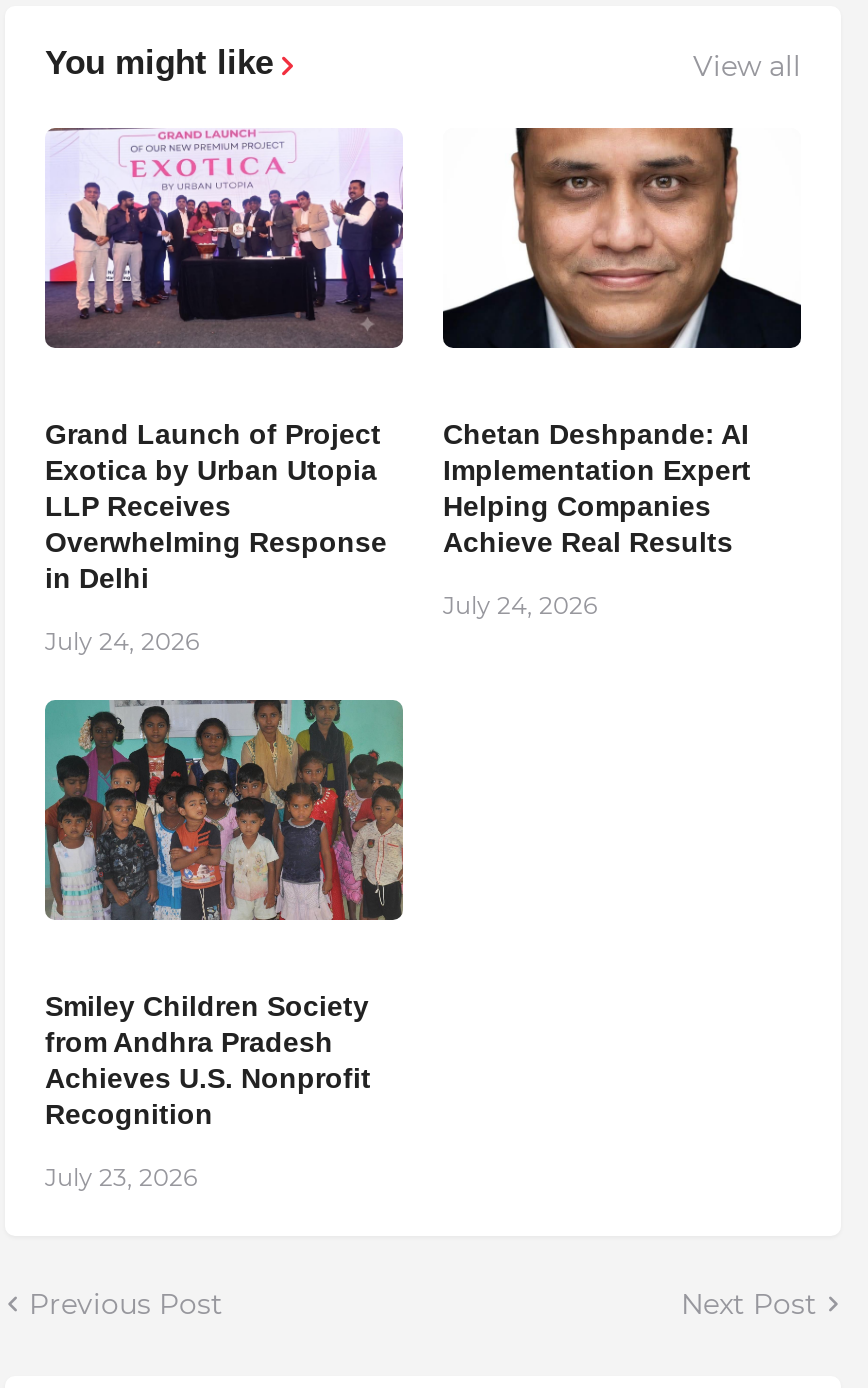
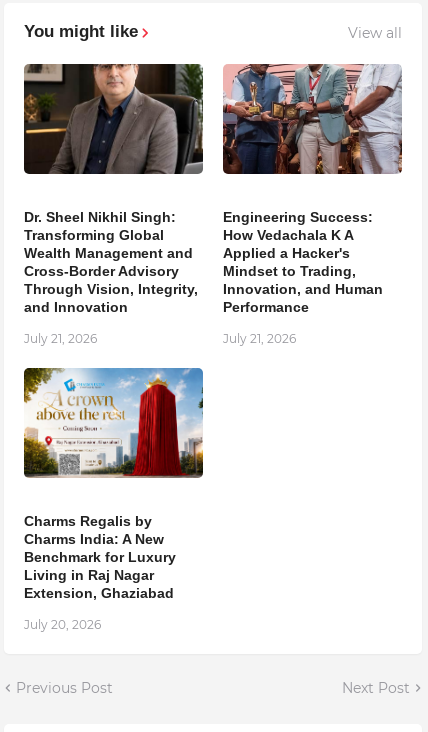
- [image]
- Grand Launch of Project
- Exotica by Urban Utopia
- LLP Receives
- Overwhelming Response
- in Delhi
+ [image]
+ Dr. Sheel Nikhil Singh:
+ Transforming Global
+ Wealth Management and
+ Cross-Border Advisory
+ Through Vision, Integrity,
+ and Innovation

- [image]
- Chetan Deshpande: AI
- Implementation Expert
- Helping Companies
- Achieve Real Results
+ [image]
+ Engineering Success:
+ How Vedachala K A
+ Applied a Hacker's
+ Mindset to Trading,
+ Innovation, and Human
+ Performance

- July 24, 2026
+ July 21, 2026

- July 24, 2026
+ July 21, 2026

- [image]
- Smiley Children Society
- from Andhra Pradesh
- Achieves U.S. Nonprofit
- Recognition
+ [image]
+ Charms Regalis by
+ Charms India: A New
+ Benchmark for Luxury
+ Living in Raj Nagar
+ Extension, Ghaziabad

- July 23, 2026
+ July 20, 2026
